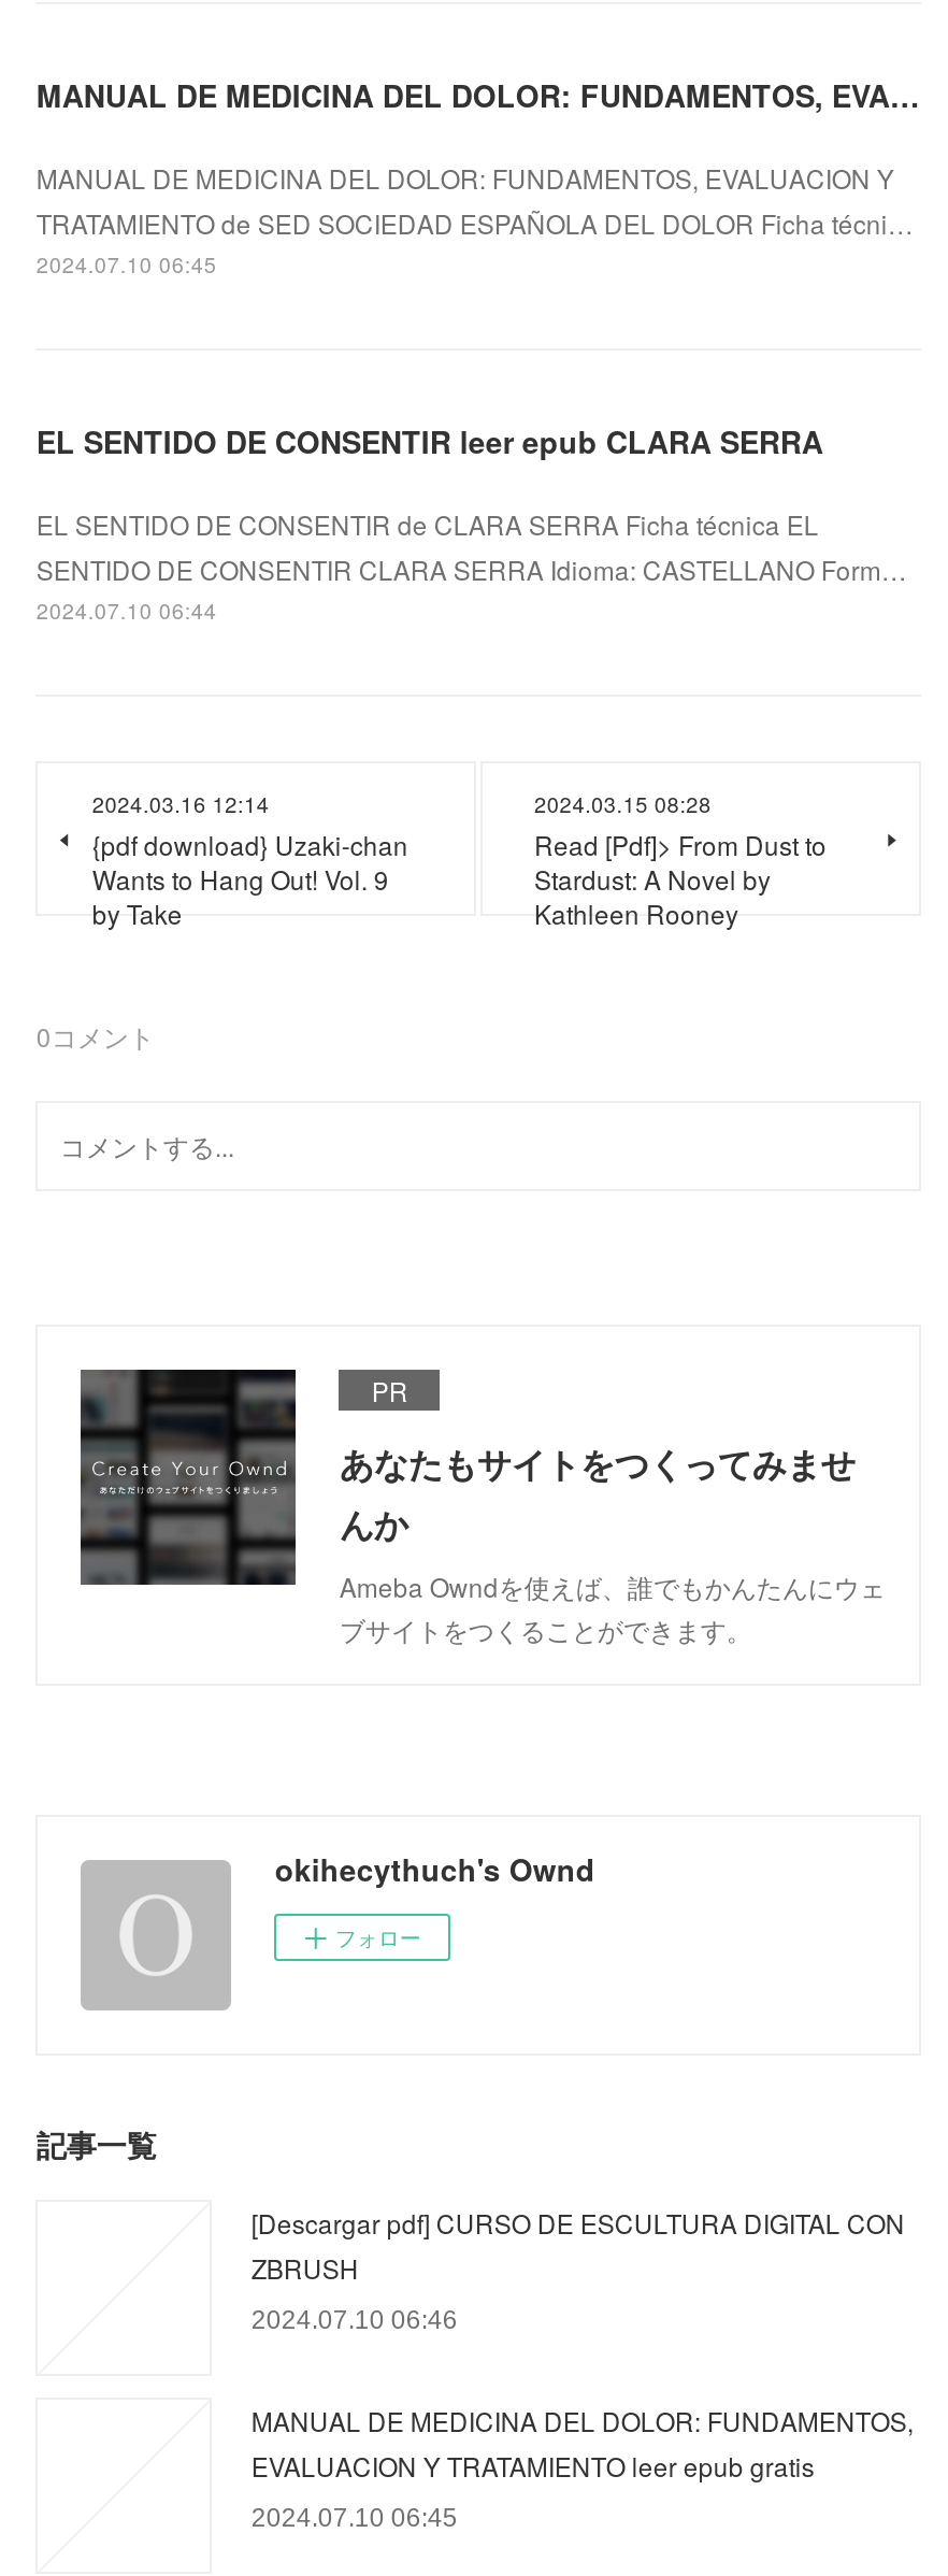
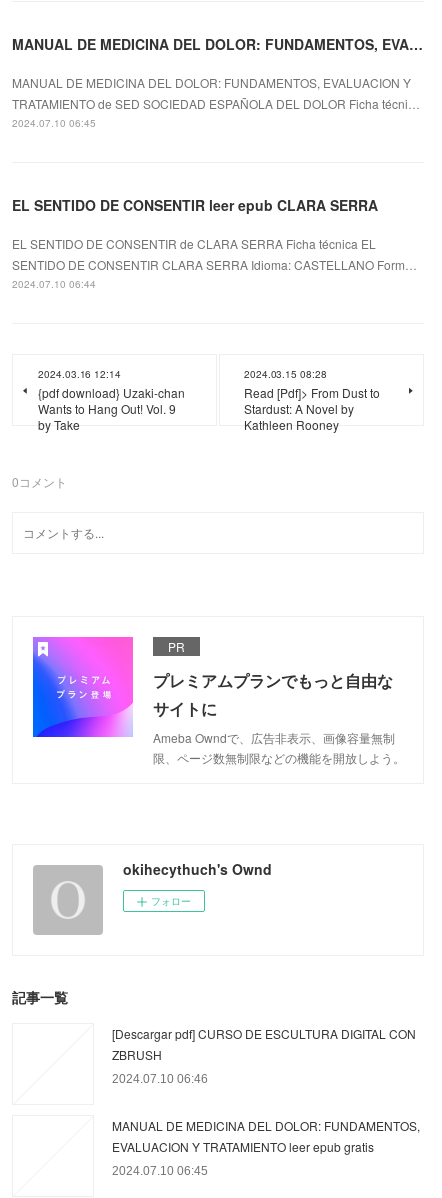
- [image]
- あなたもサイトをつくってみませ
- んか
- Ameba Owndを使えば、誰でもかんたんにウェ
- ブサイトをつくることができます。
+ [image]
+ プレミアムプランでもっと自由な
+ サイトに
+ Ameba Owndで、広告非表示、画像容量無制
+ 限、ページ数無制限などの機能を開放しよう。
